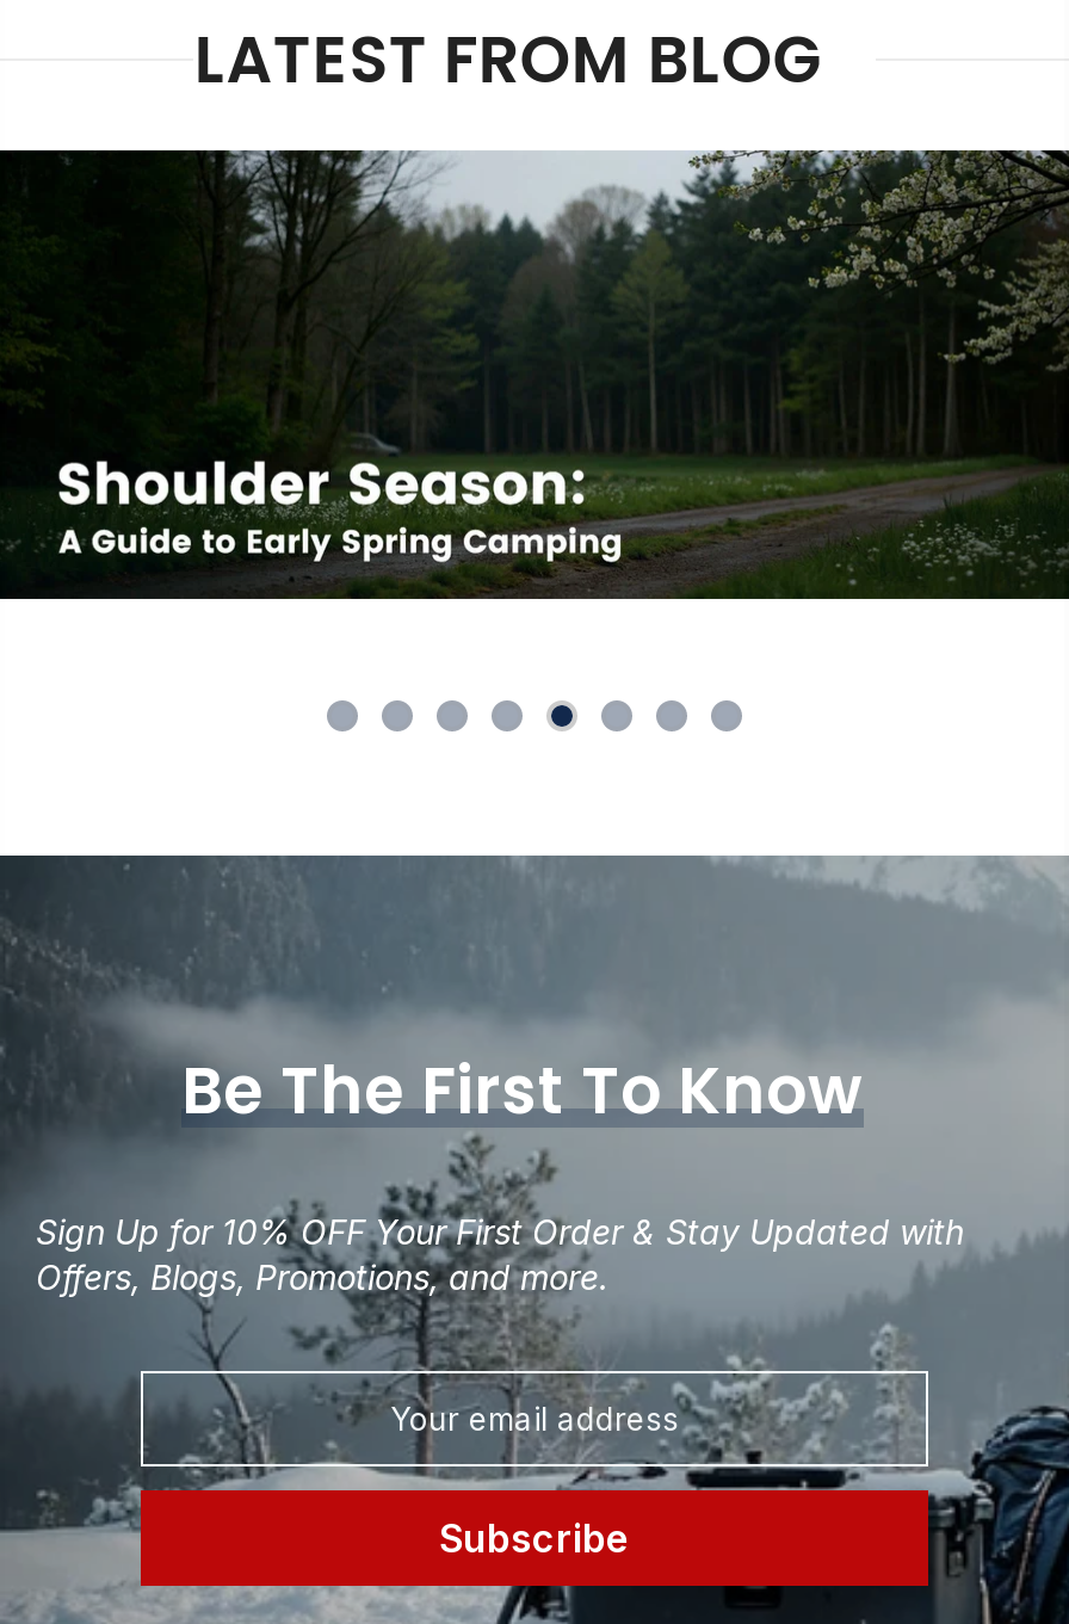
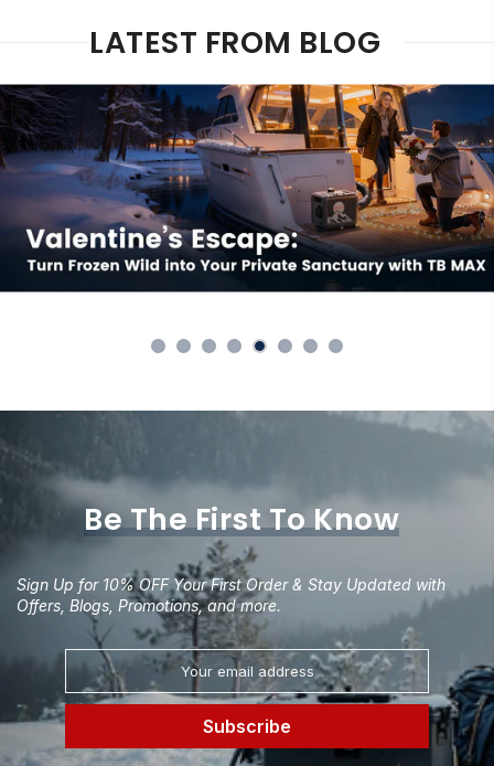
- [image]
+ [image]
